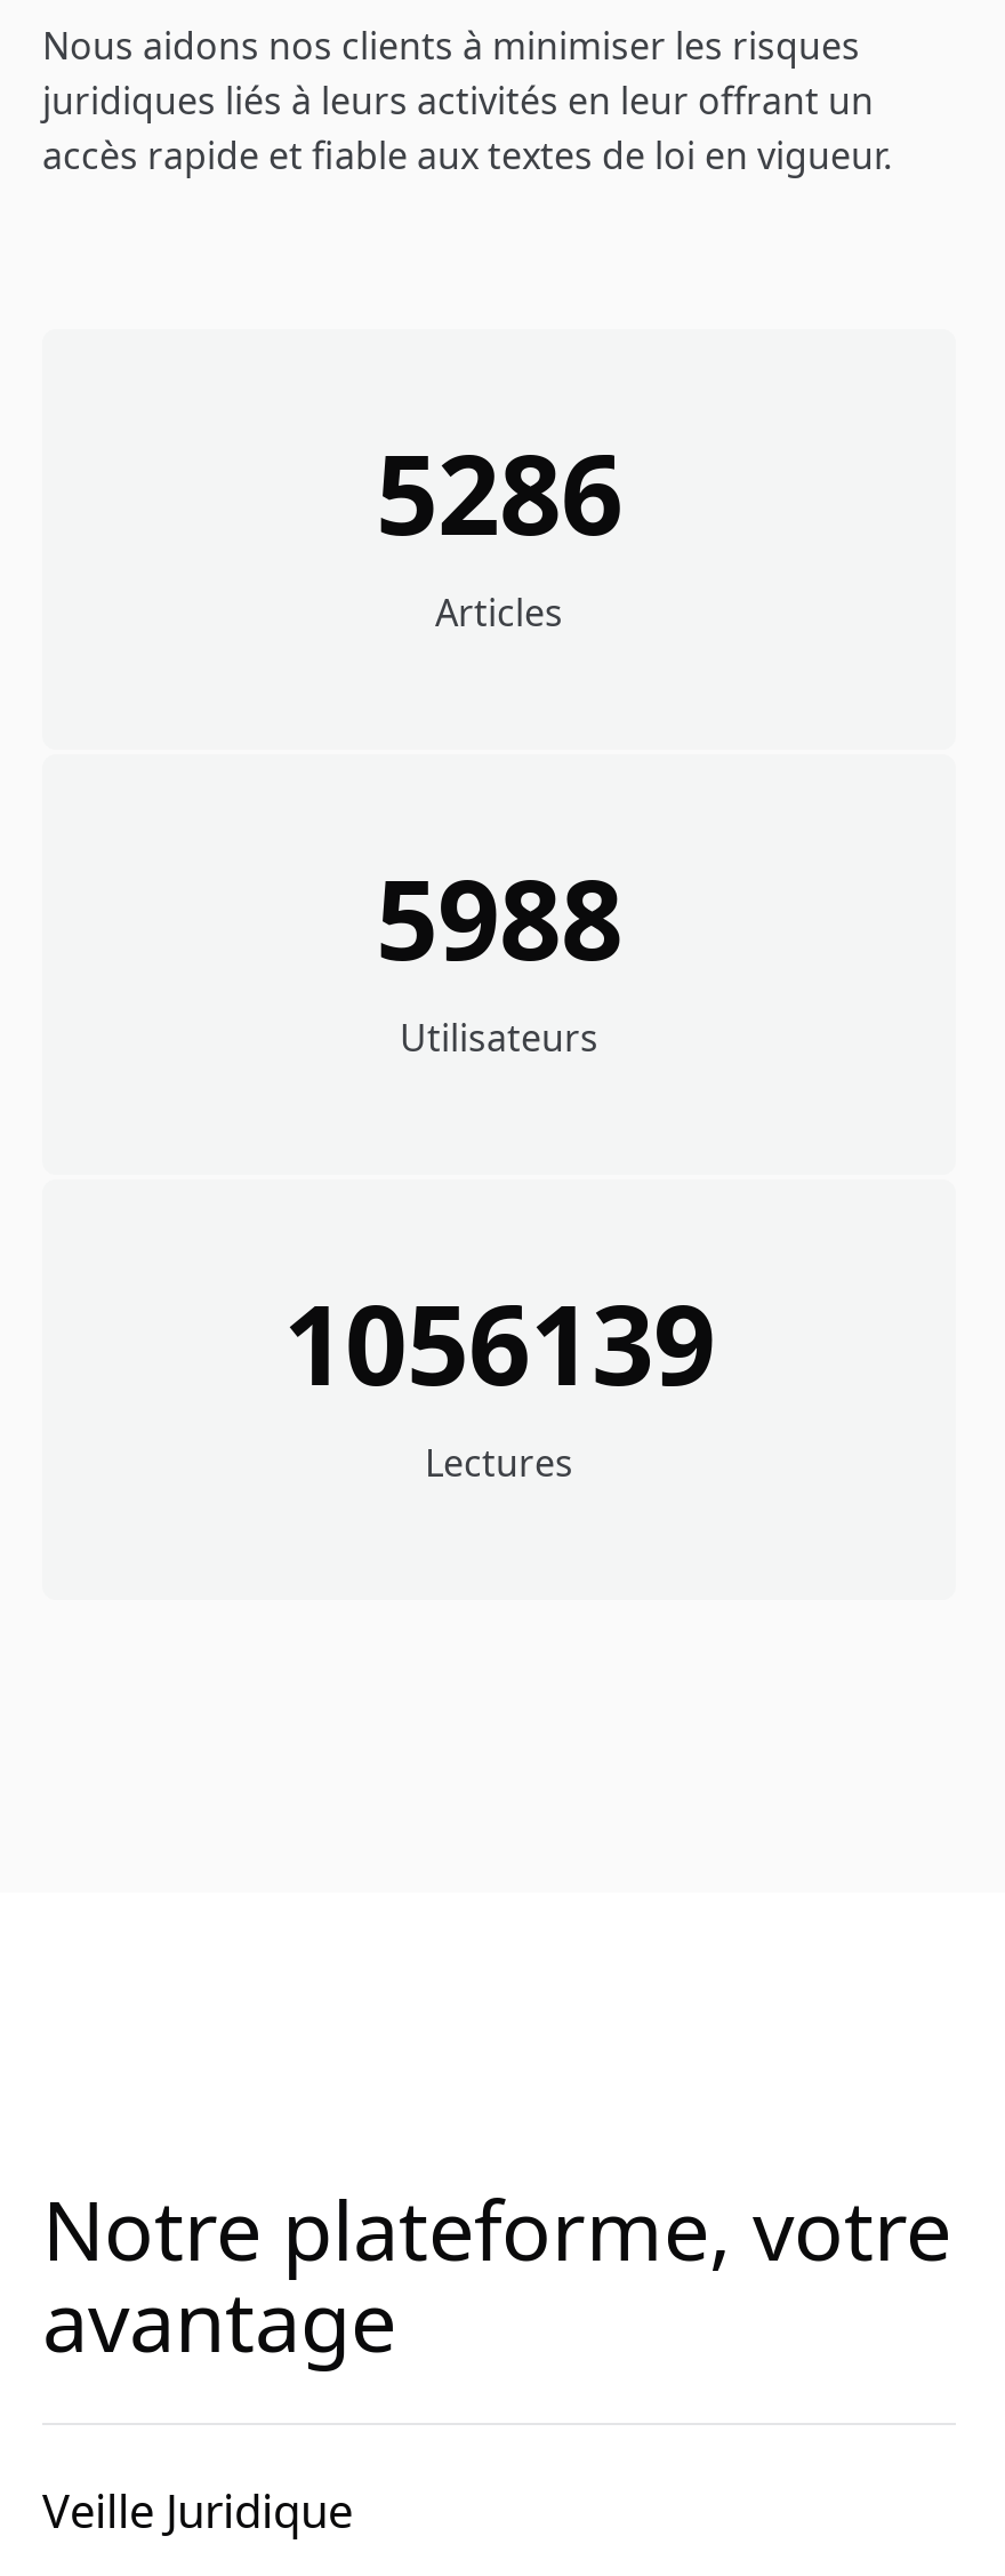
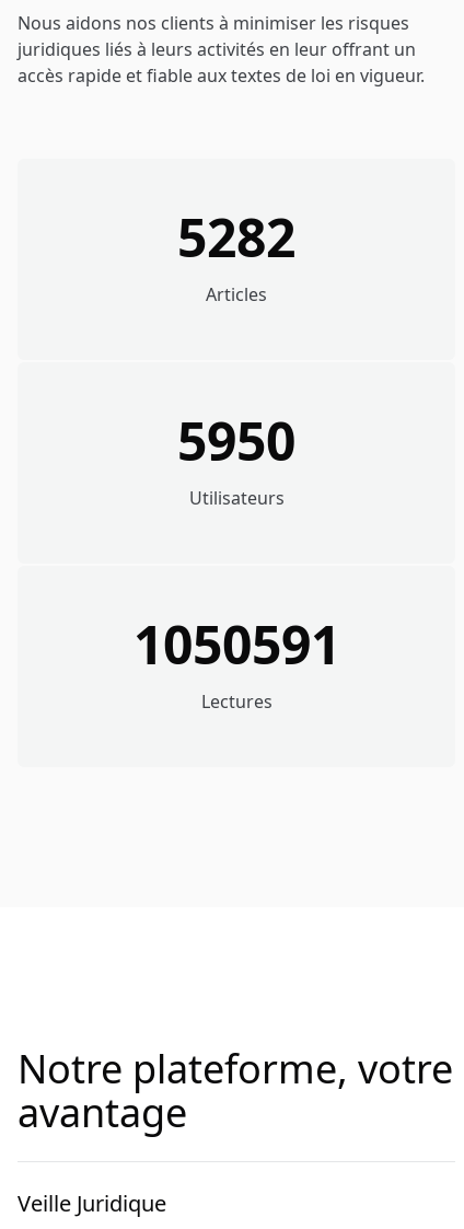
- 5286
+ 5282

- 5988
+ 5950

- 1056139
+ 1050591
